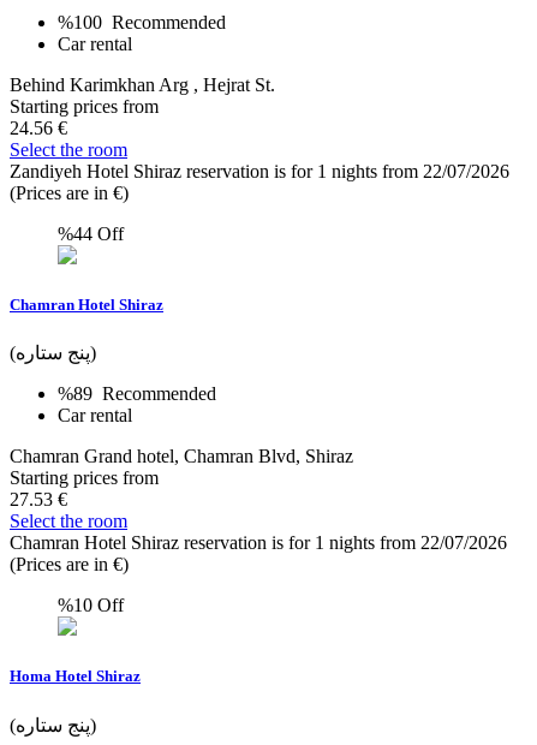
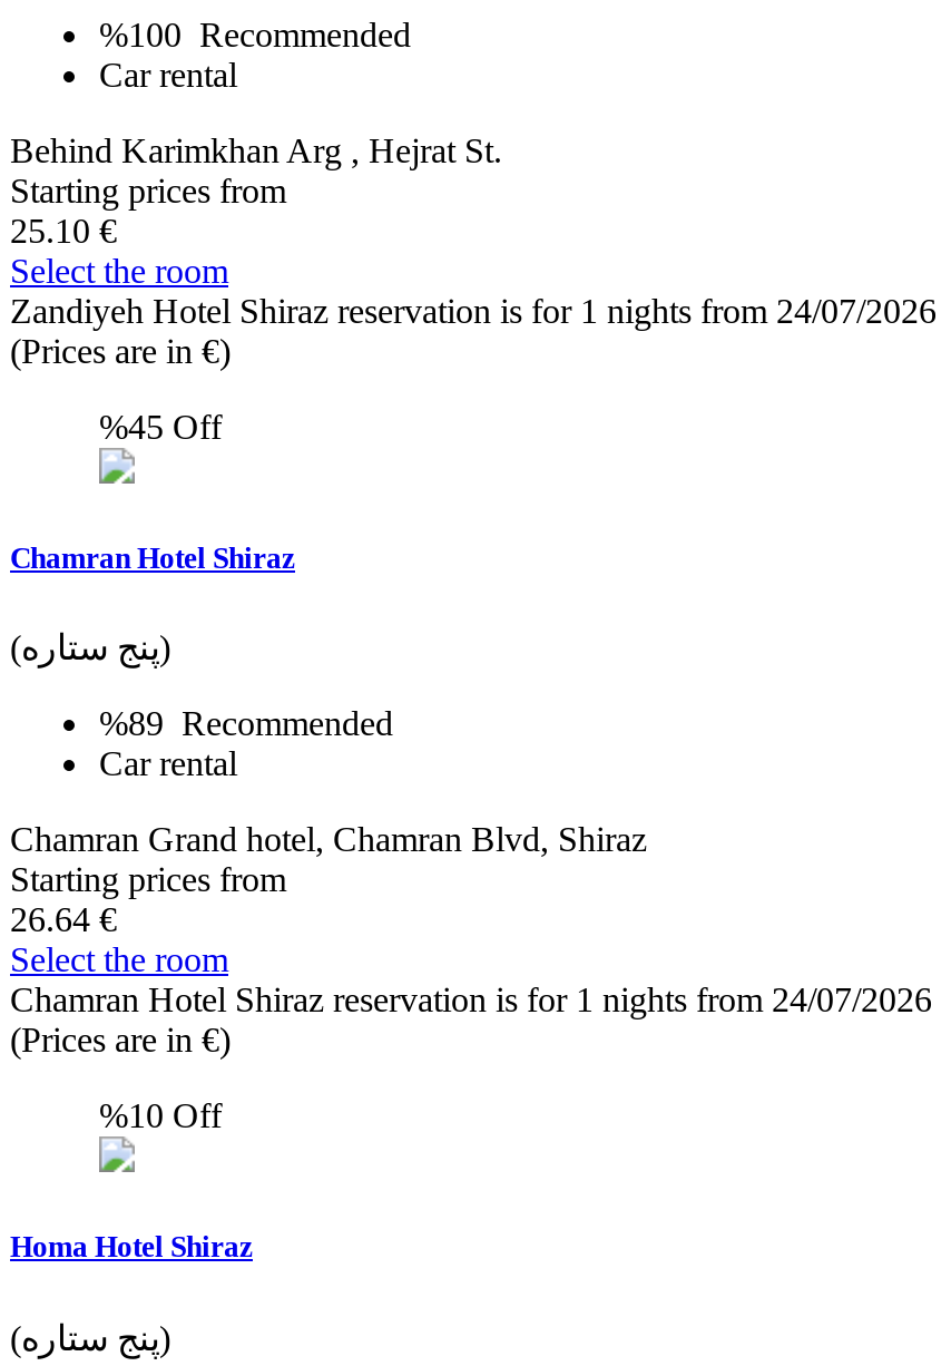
- 24.56 €
+ 25.10 €

- Zandiyeh Hotel Shiraz reservation is for 1 nights from 22/07/2026
+ Zandiyeh Hotel Shiraz reservation is for 1 nights from 24/07/2026

- %44 Off
+ %45 Off

- 27.53 €
+ 26.64 €

- Chamran Hotel Shiraz reservation is for 1 nights from 22/07/2026
+ Chamran Hotel Shiraz reservation is for 1 nights from 24/07/2026
